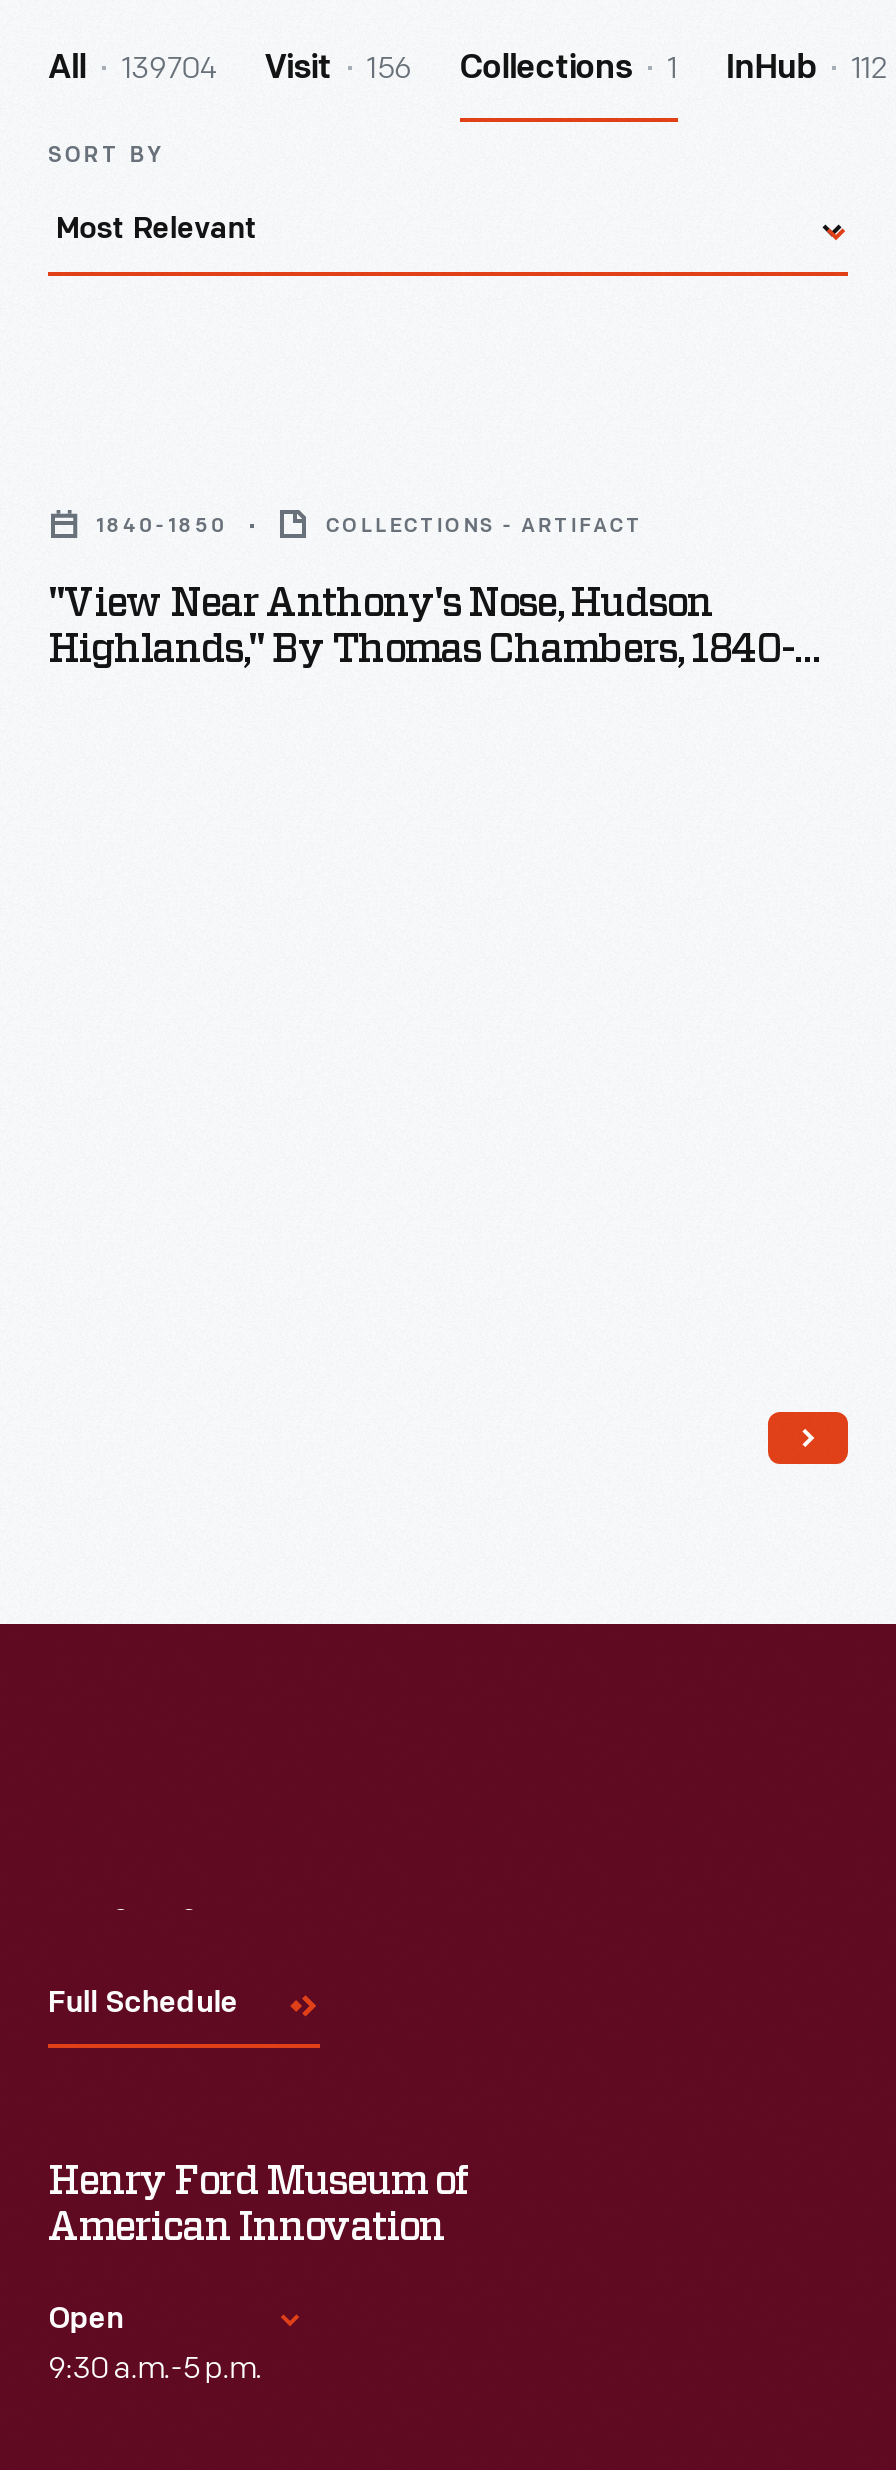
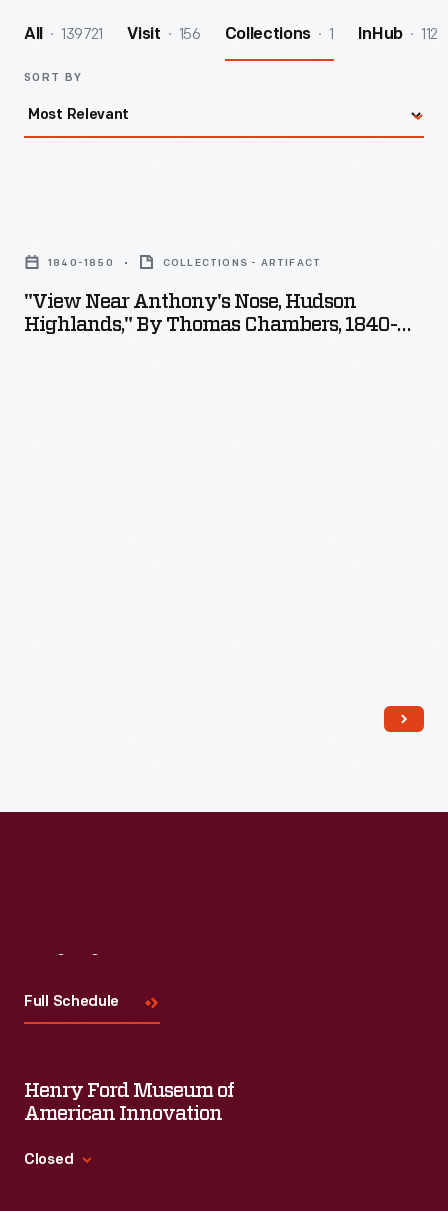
- All 139704 Visit 156 Collections 1 InHub 112
+ All 139721 Visit 156 Collections 1 InHub 112

- Open
- 9:30 a.m.-5 p.m.
+ Closed
